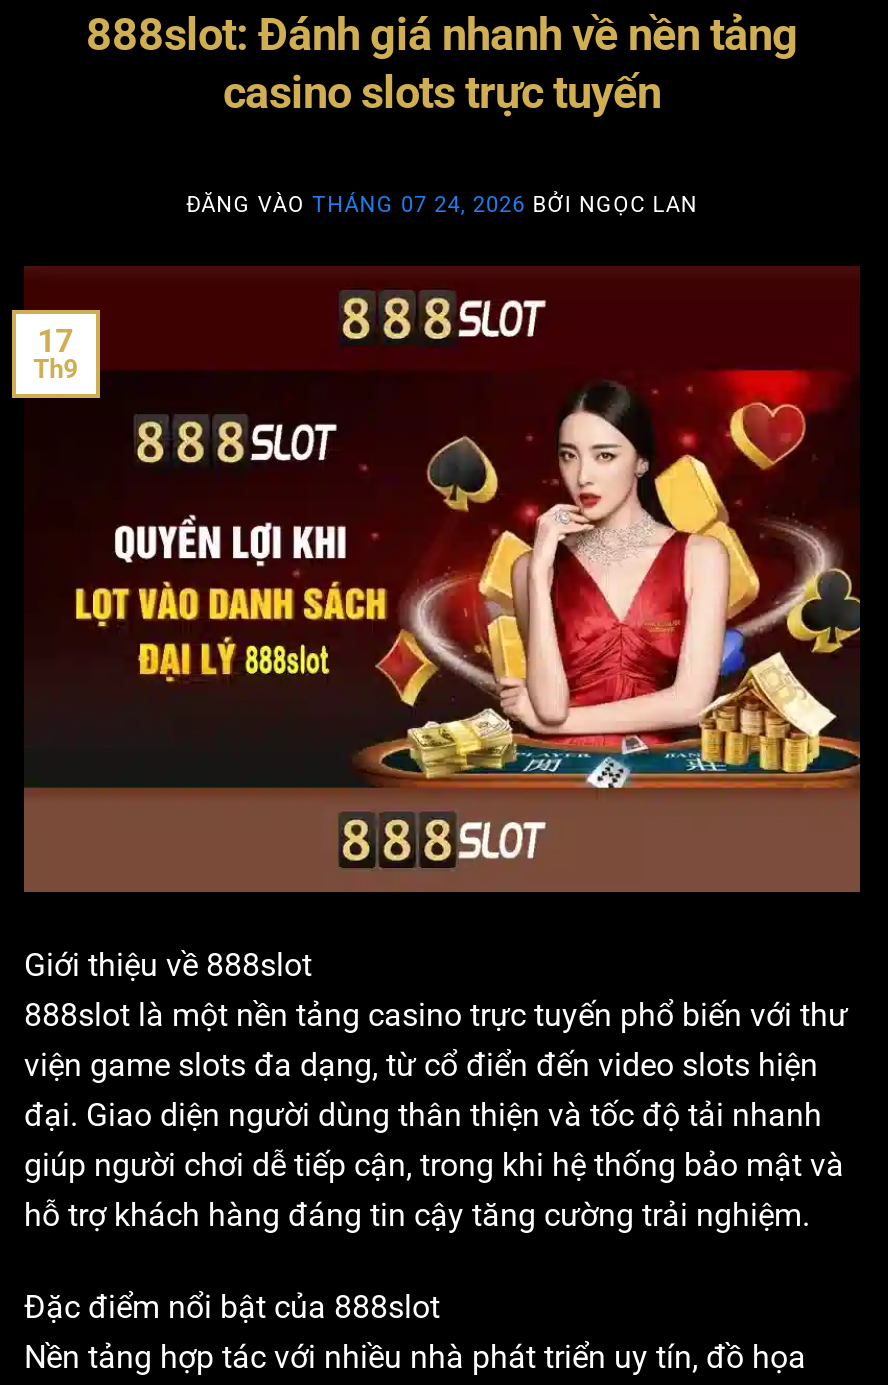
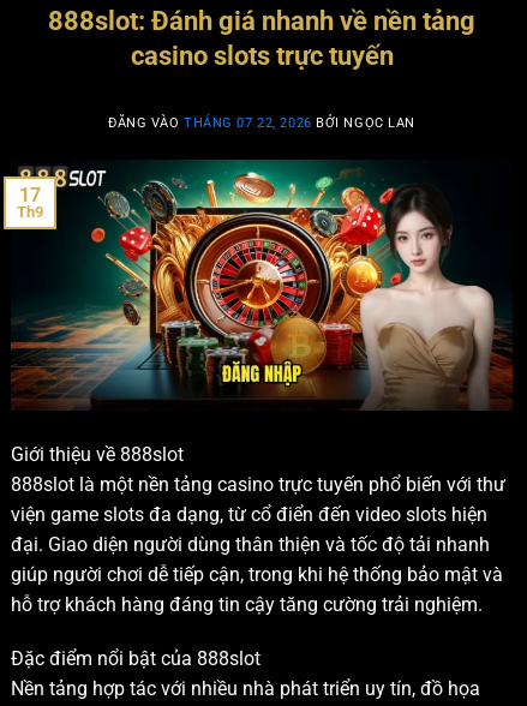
- ĐĂNG VÀO THÁNG 07 24, 2026 BỞI NGỌC LAN
+ ĐĂNG VÀO THÁNG 07 22, 2026 BỞI NGỌC LAN

- [image]
+ [image]
